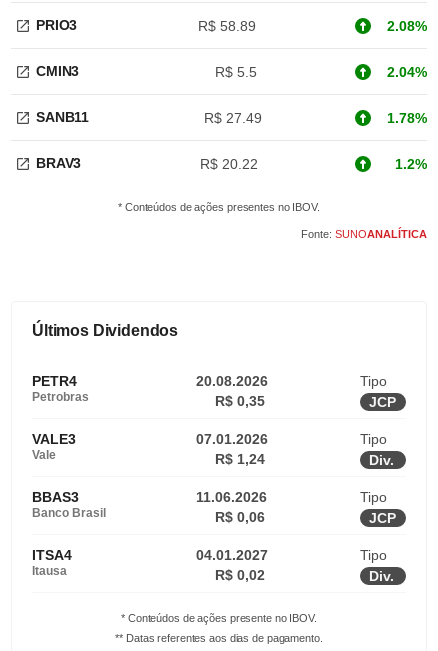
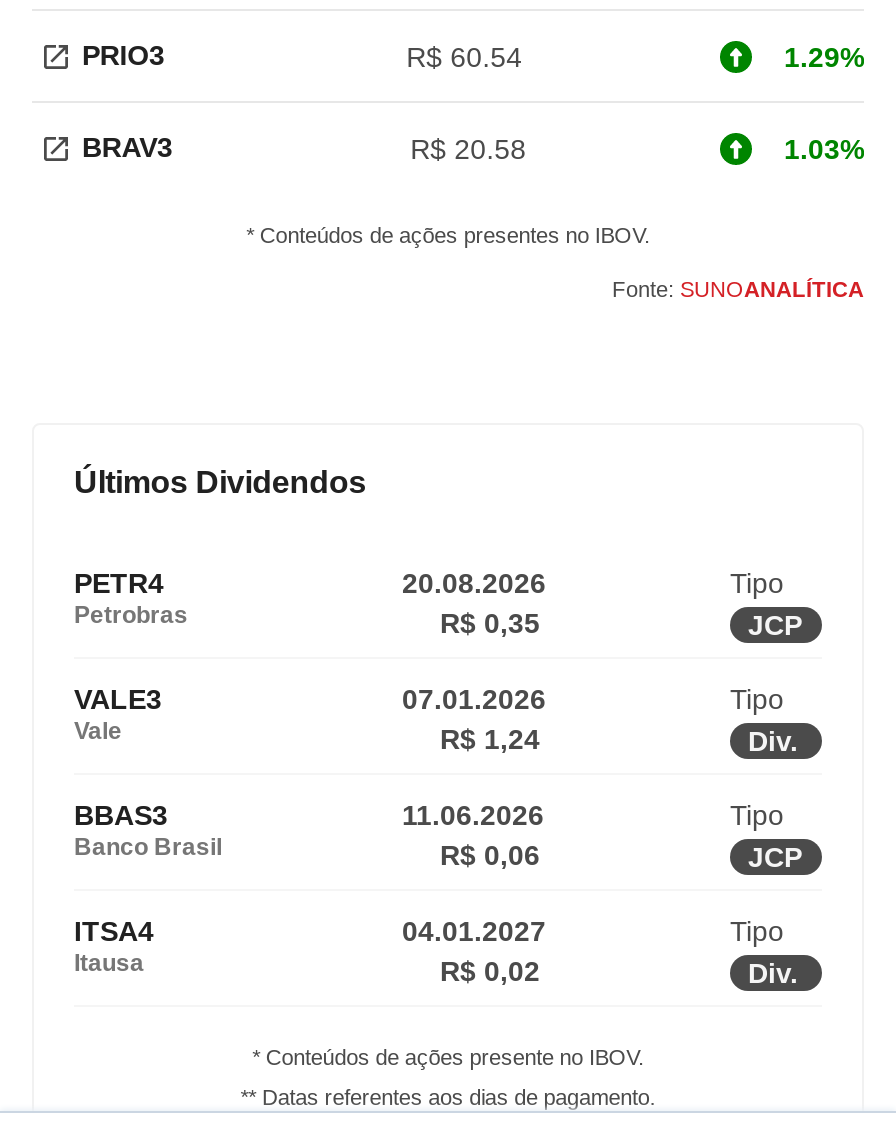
- R$ 58.89
- 2.08%
- CMIN3
- R$ 5.5
- 2.04%
- SANB11
- R$ 27.49
- 1.78%
+ R$ 60.54
+ 1.29%

- R$ 20.22
+ R$ 20.58

- 1.2%
+ 1.03%
